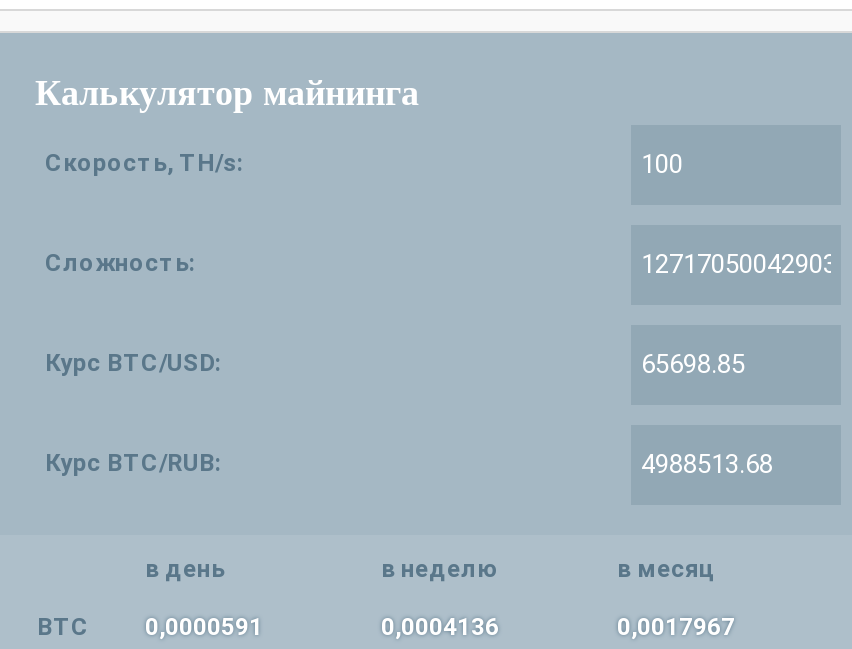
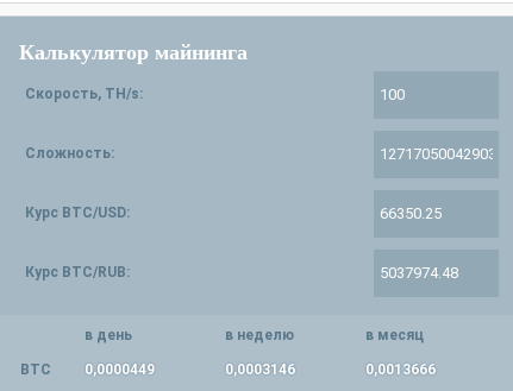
- BTC 0,0000591
+ BTC 0,0000449

- 0,0004136
+ 0,0003146

- 0,0017967
+ 0,0013666
